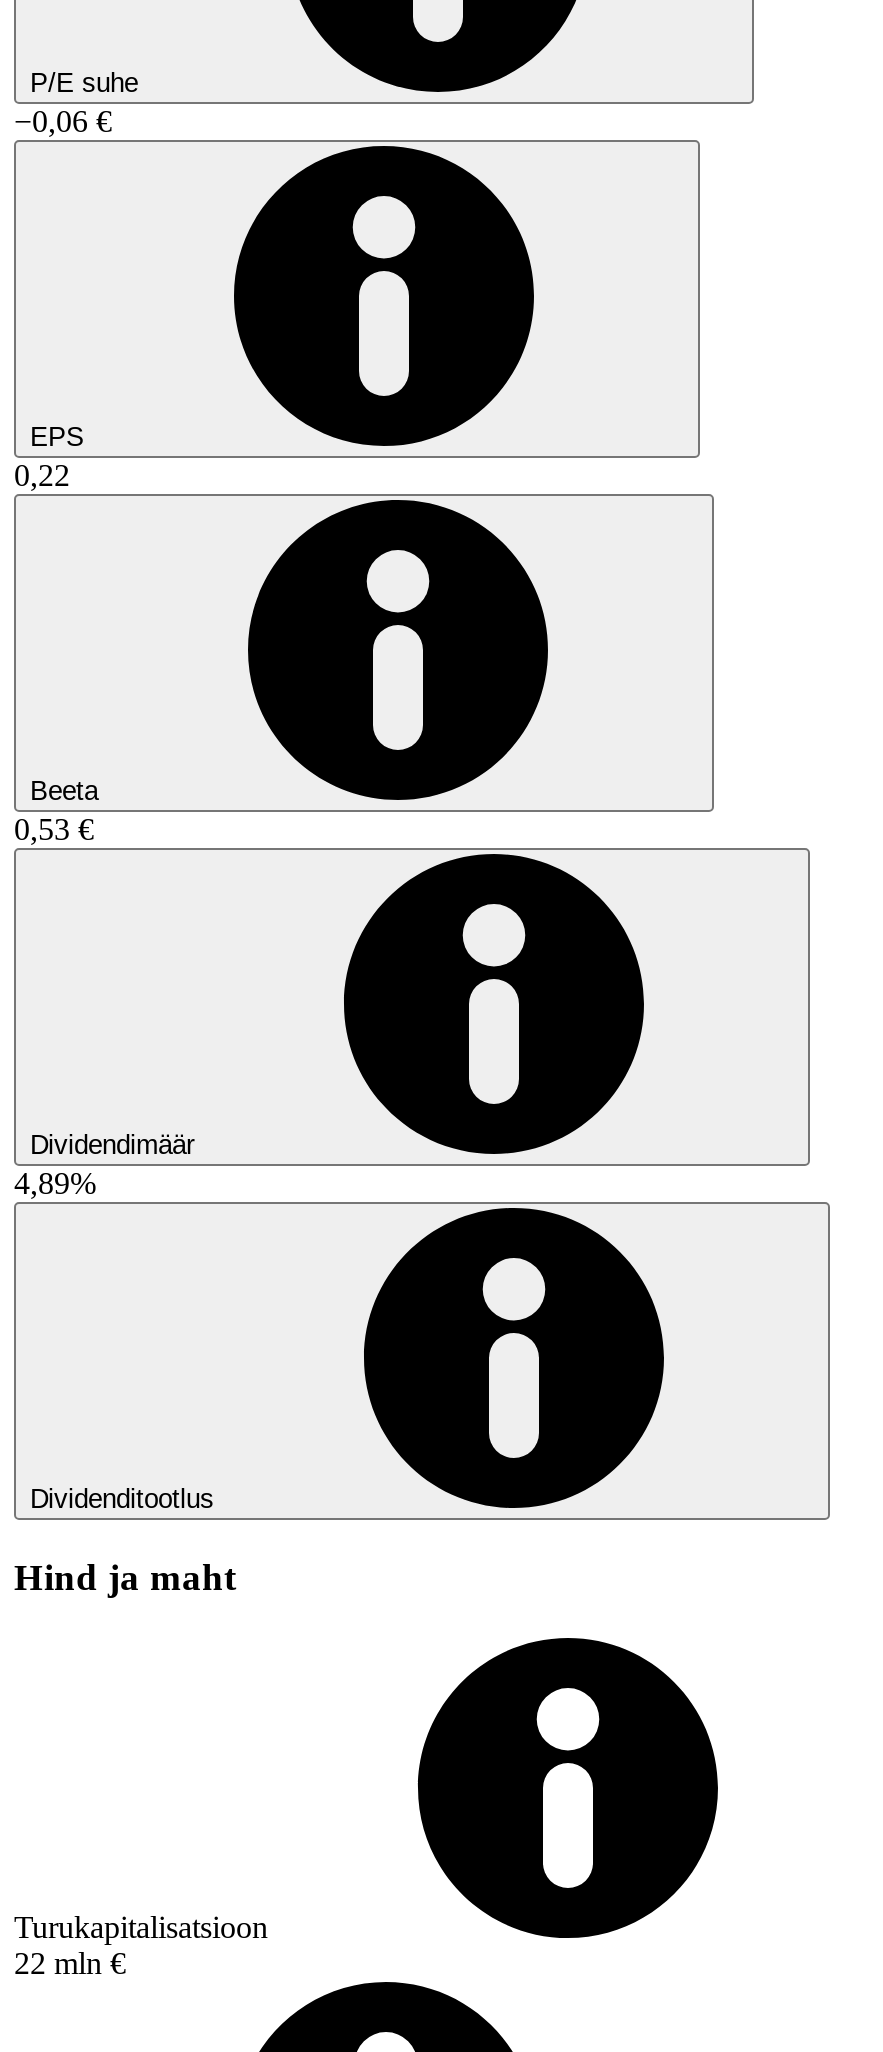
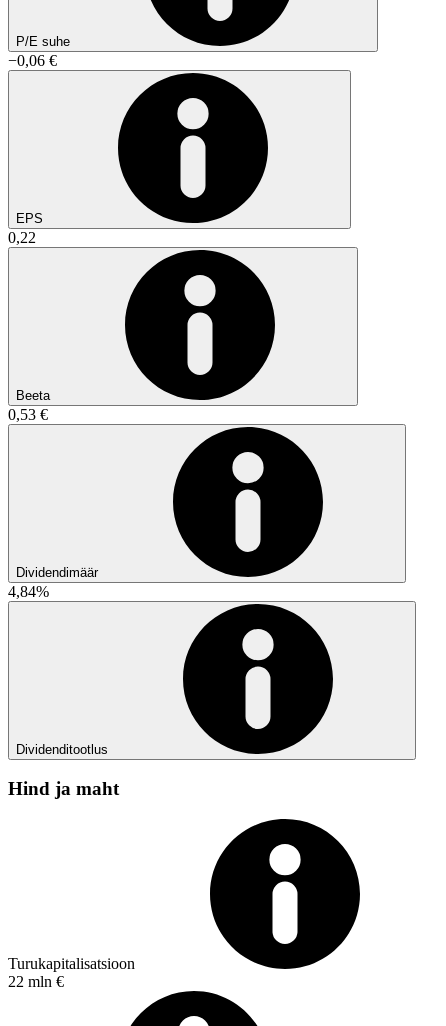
- 4,89%
+ 4,84%
